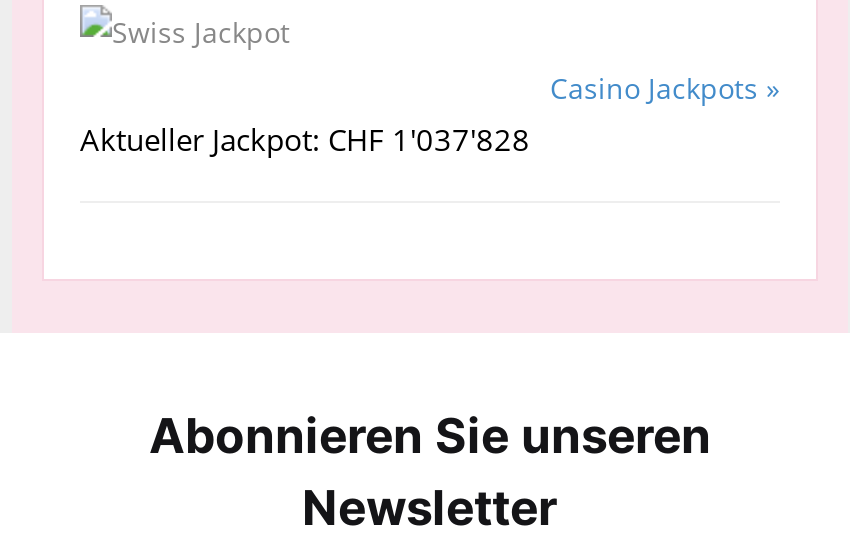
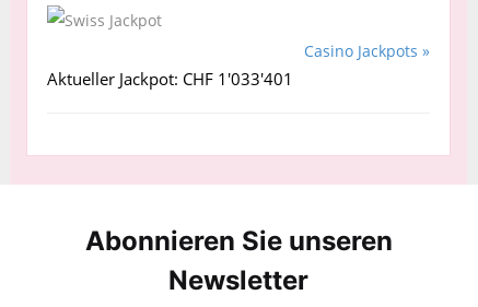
- Aktueller Jackpot: CHF 1'037'828
+ Aktueller Jackpot: CHF 1'033'401
